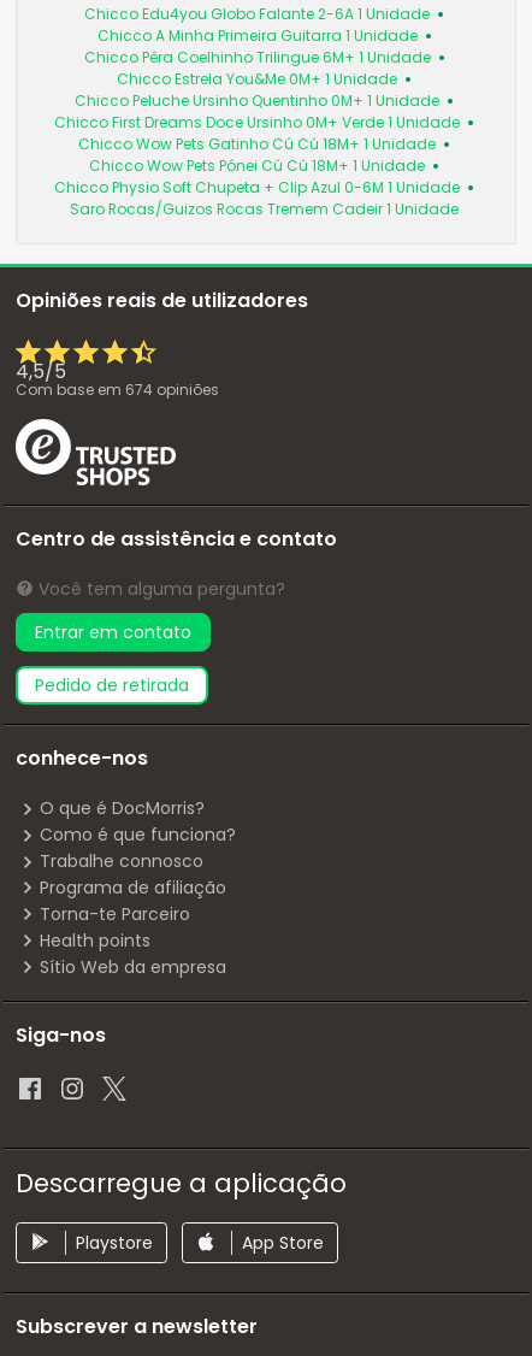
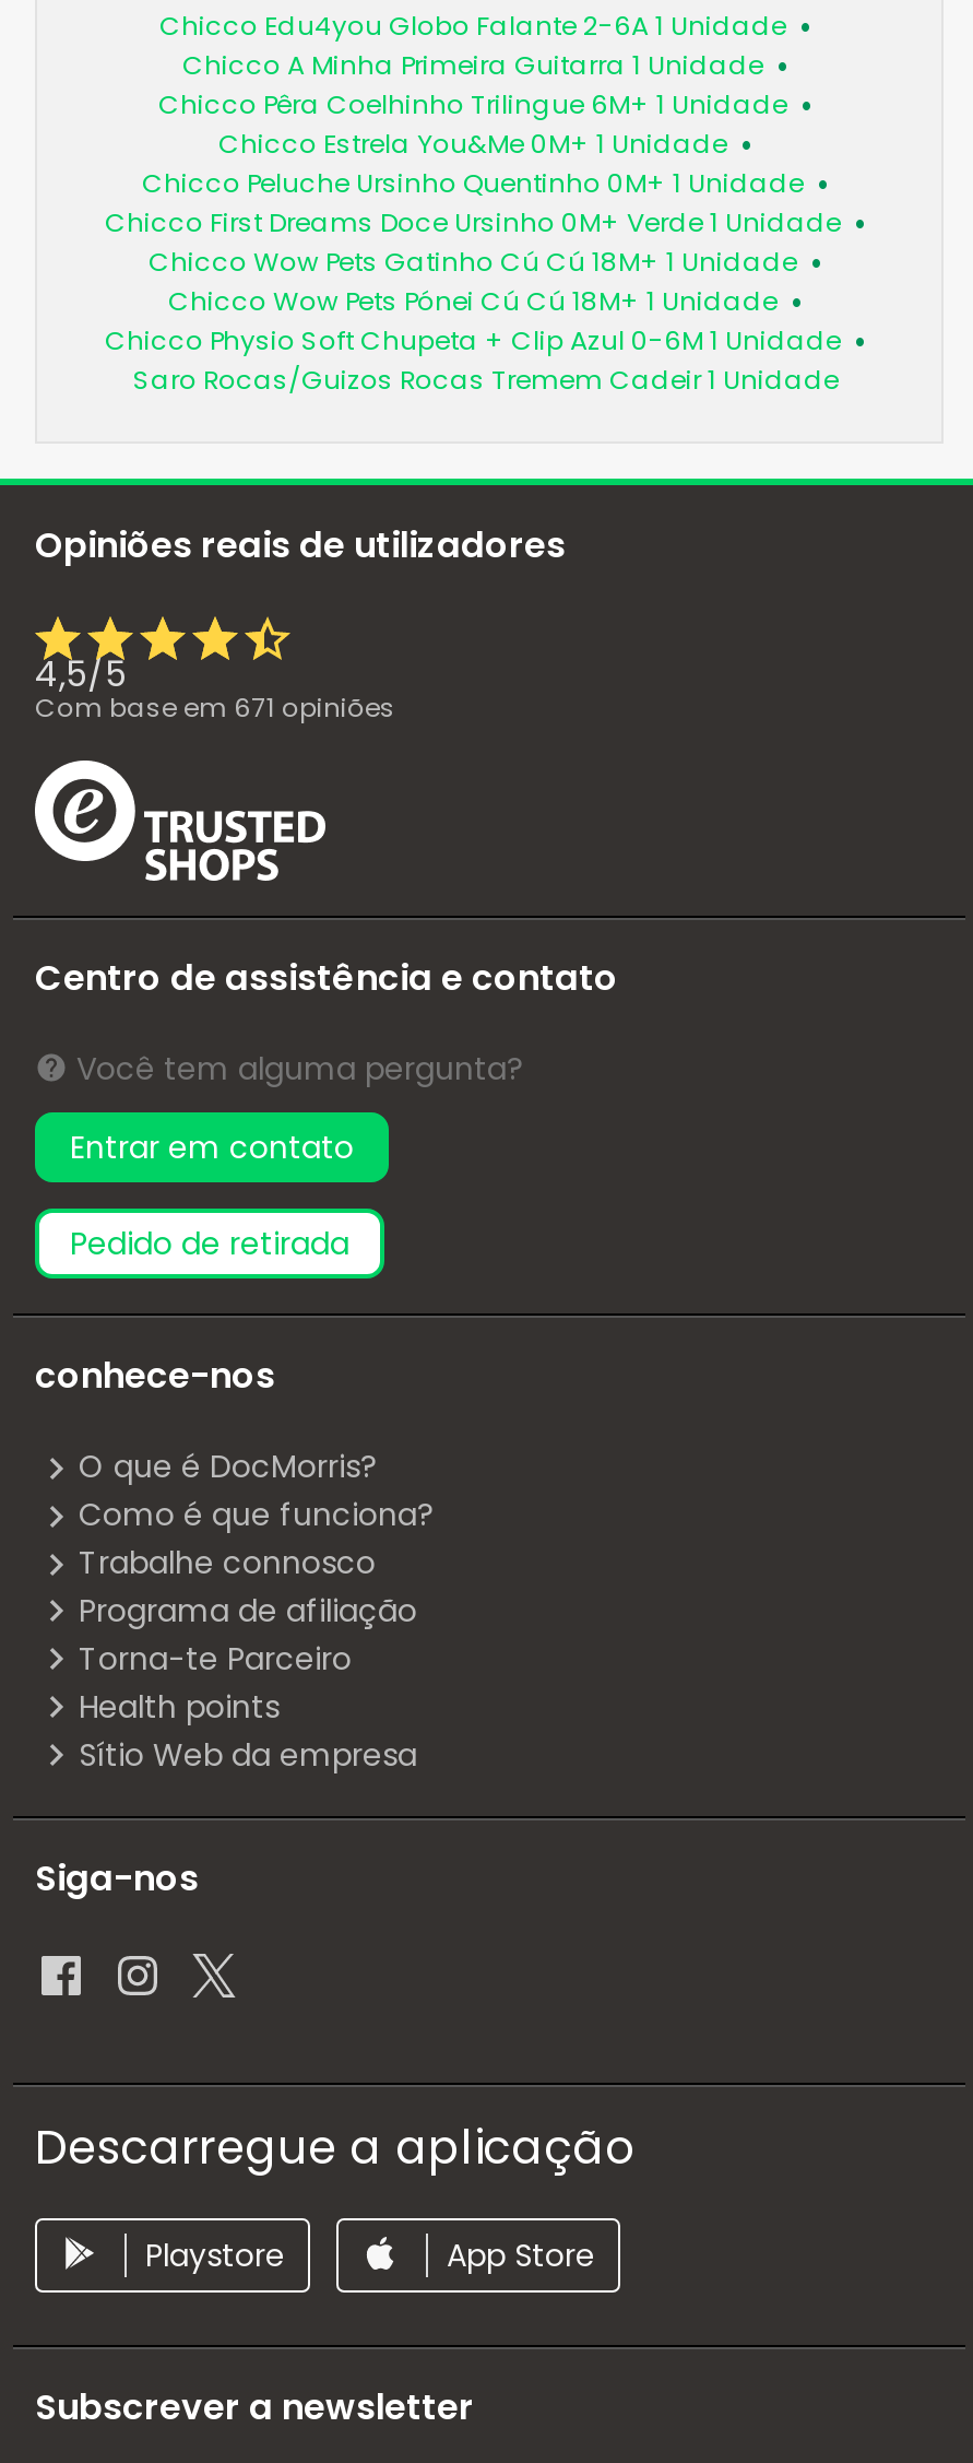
- Com base em 674 opiniões
+ Com base em 671 opiniões
